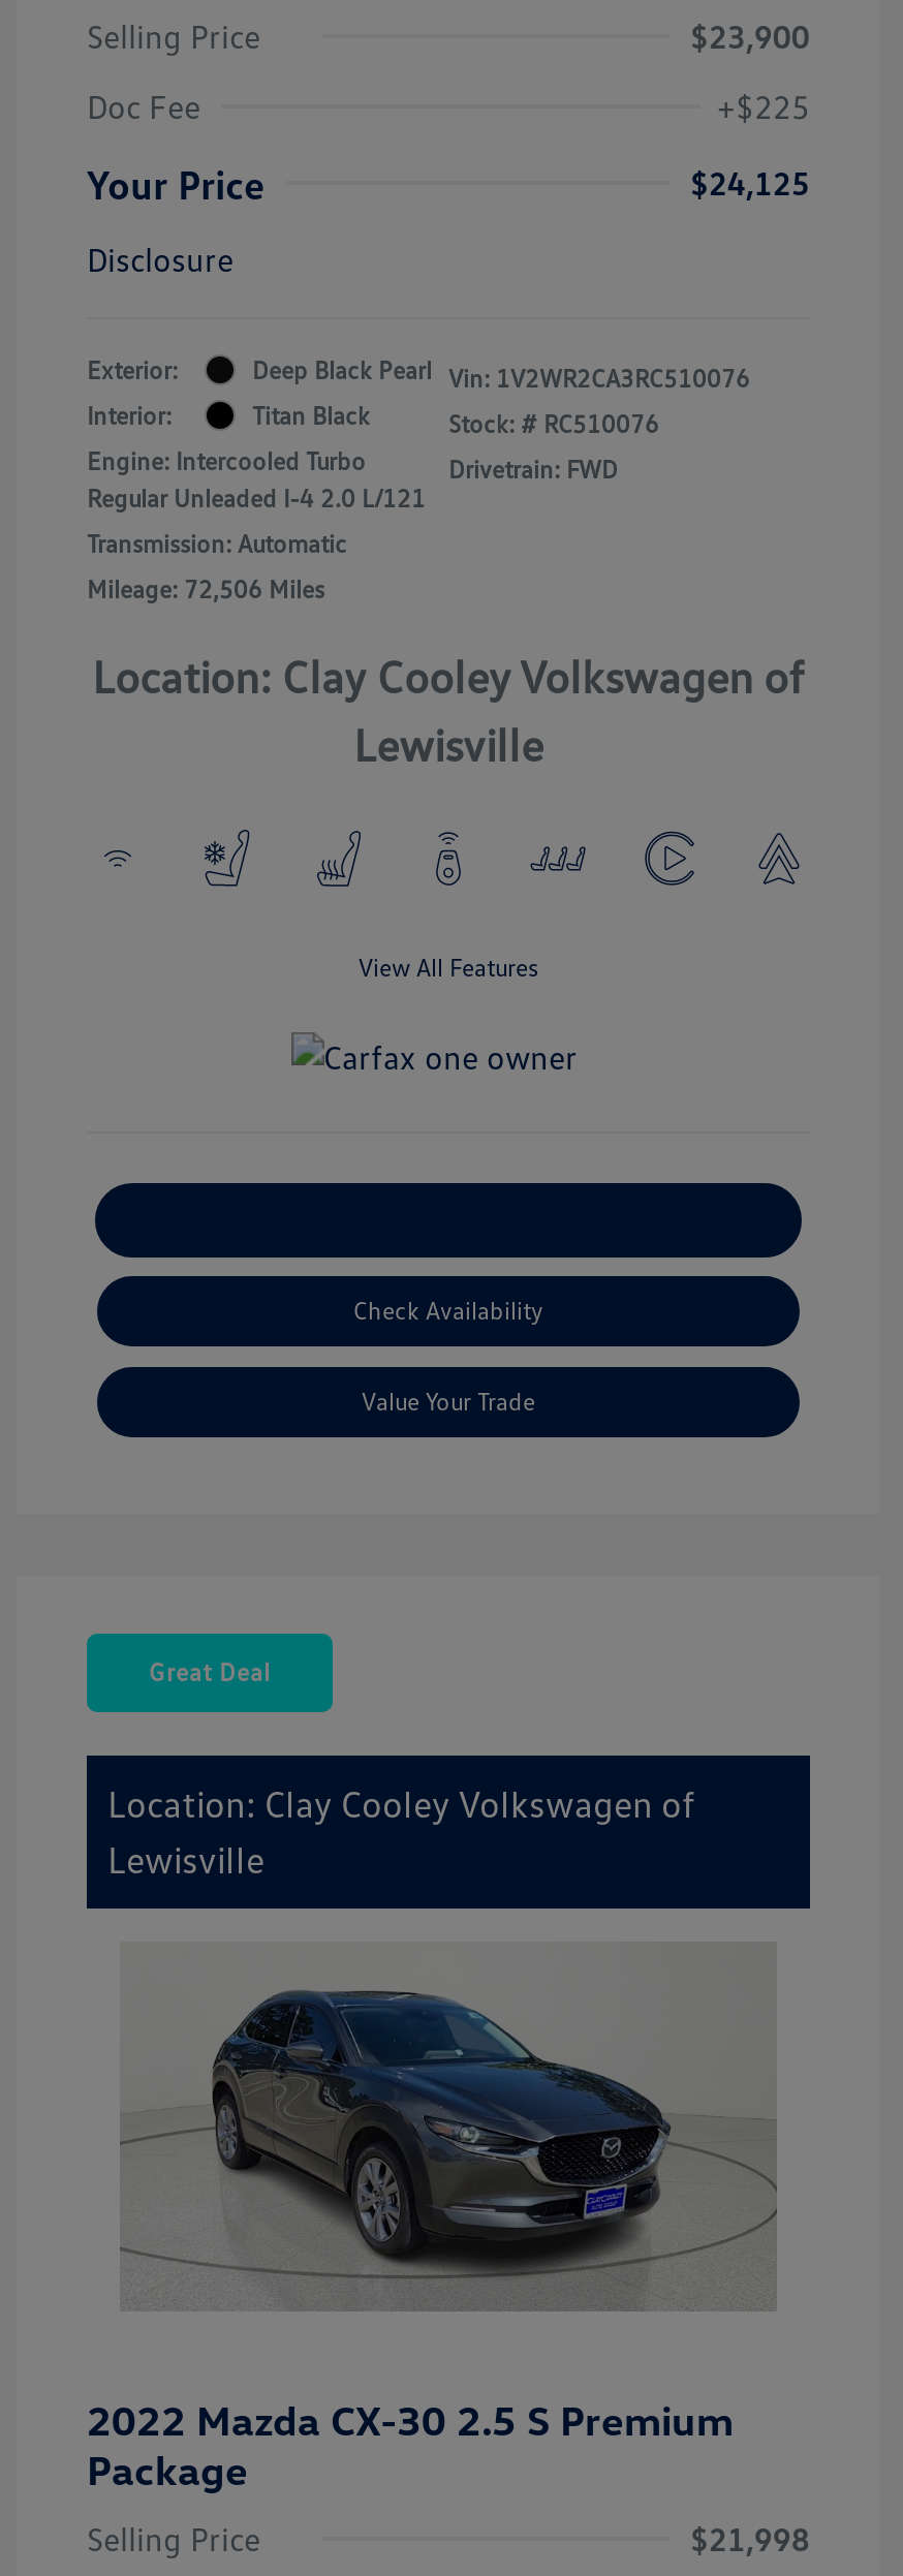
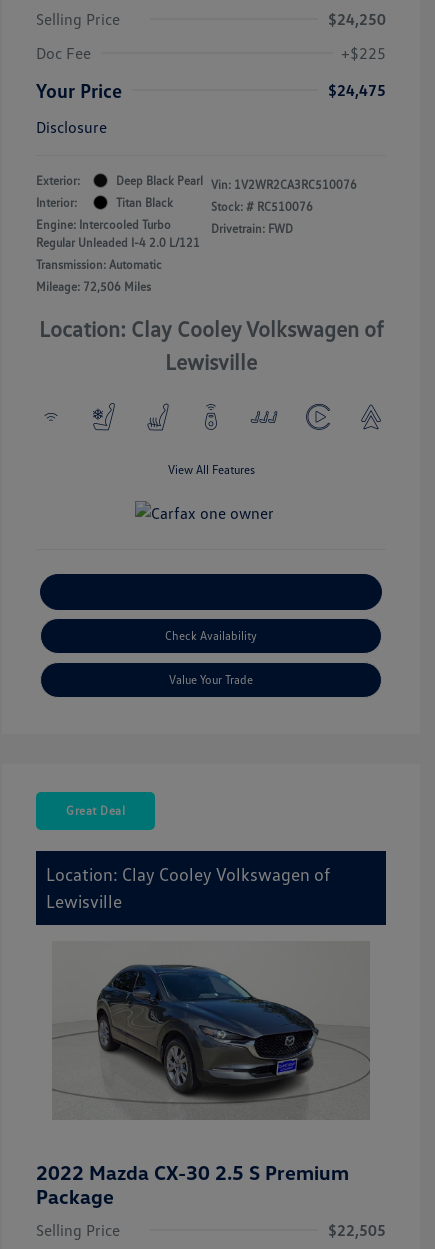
- $23,900
+ $24,250

- $24,125
+ $24,475

- $21,998
+ $22,505
